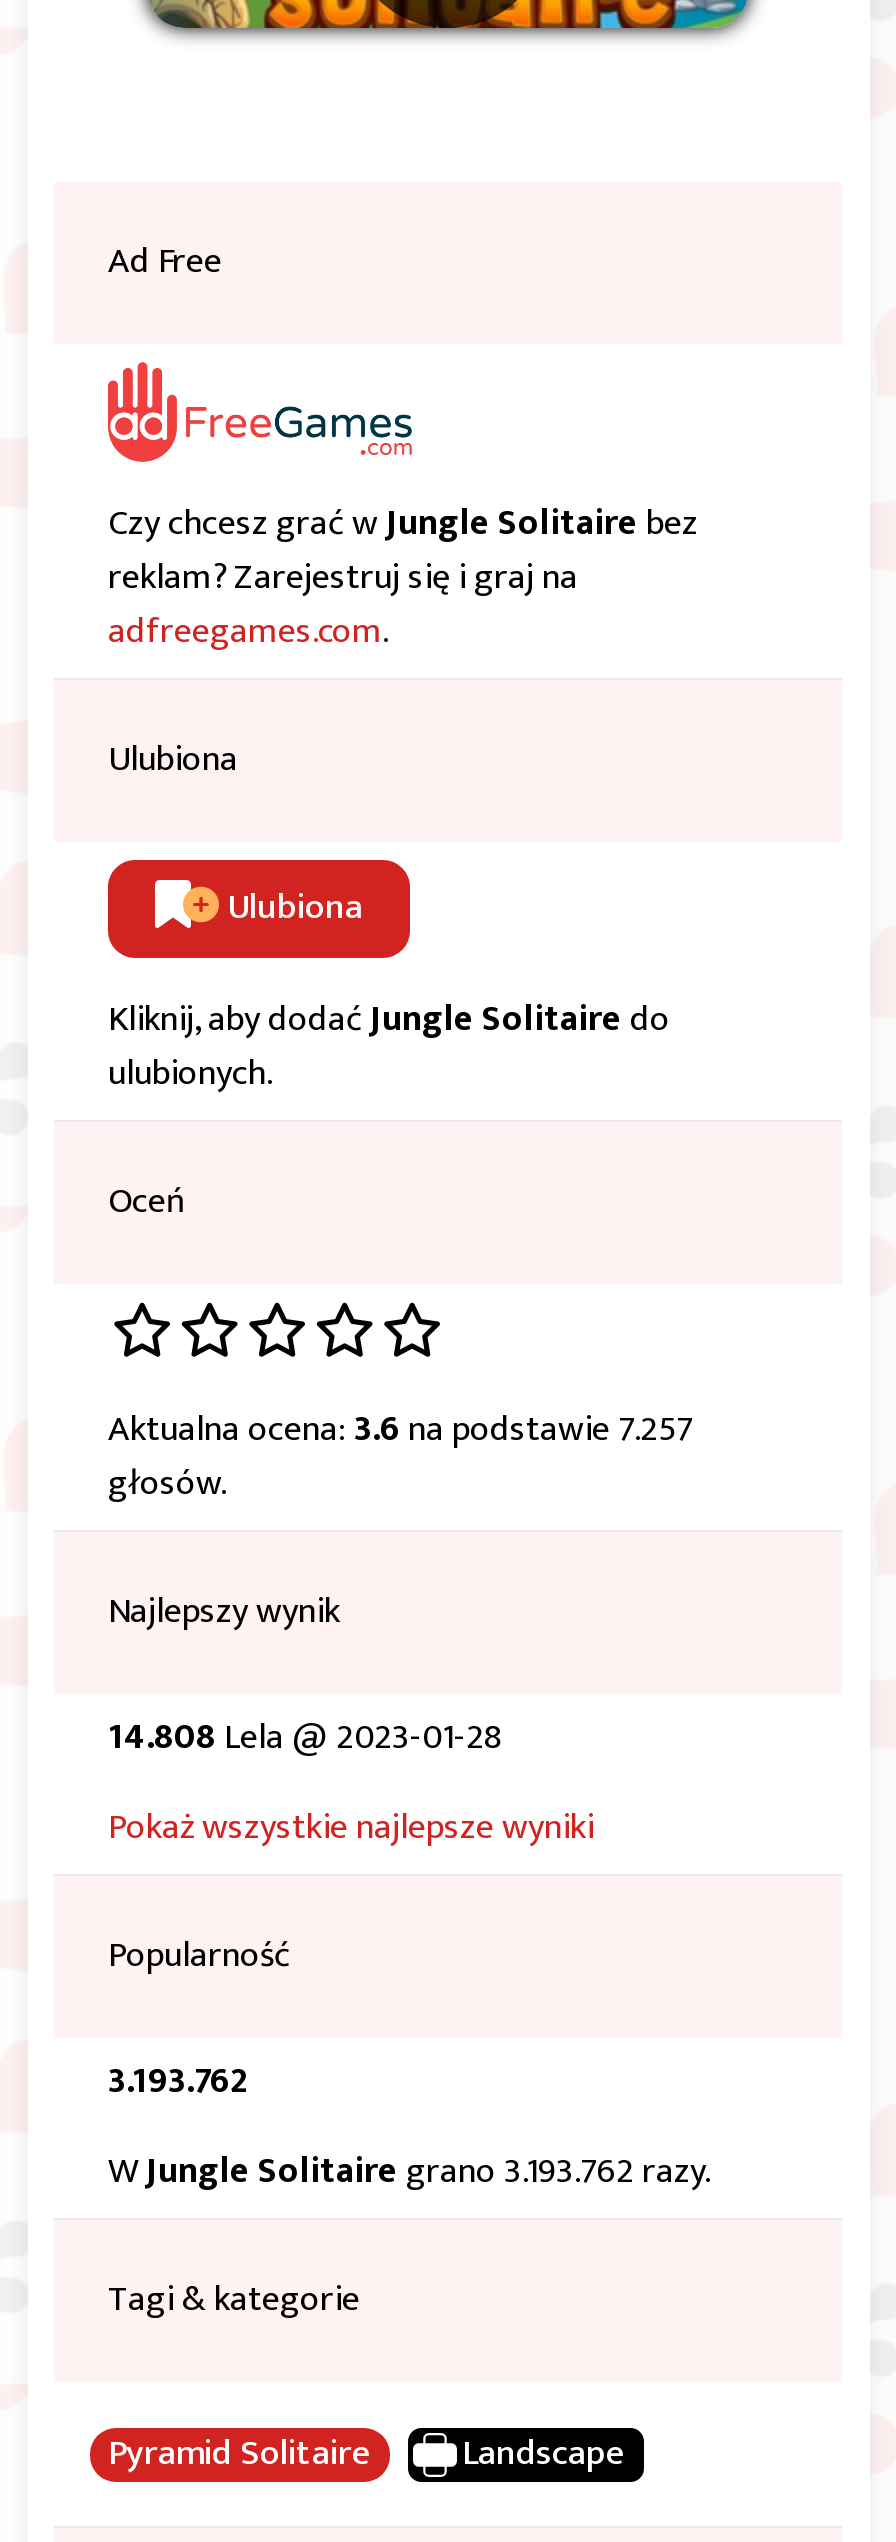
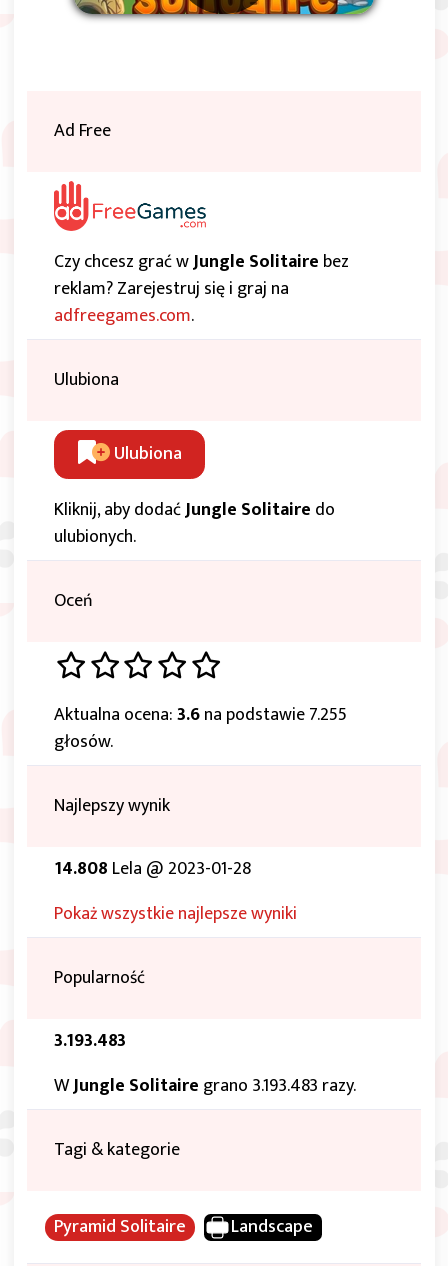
- Aktualna ocena: 3.6 na podstawie 7.257
+ Aktualna ocena: 3.6 na podstawie 7.255

- 3.193.762
+ 3.193.483

- WJungle Solitaire grano 3.193.762 razy.
+ WJungle Solitaire grano 3.193.483 razy.
